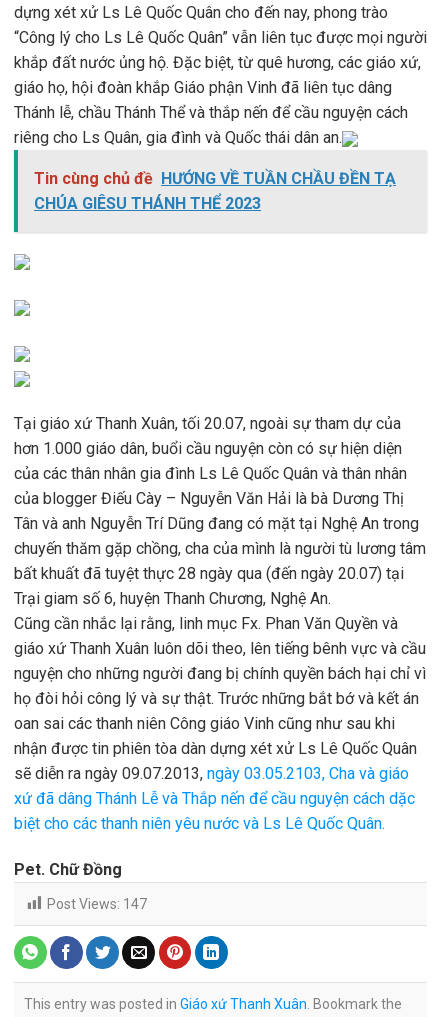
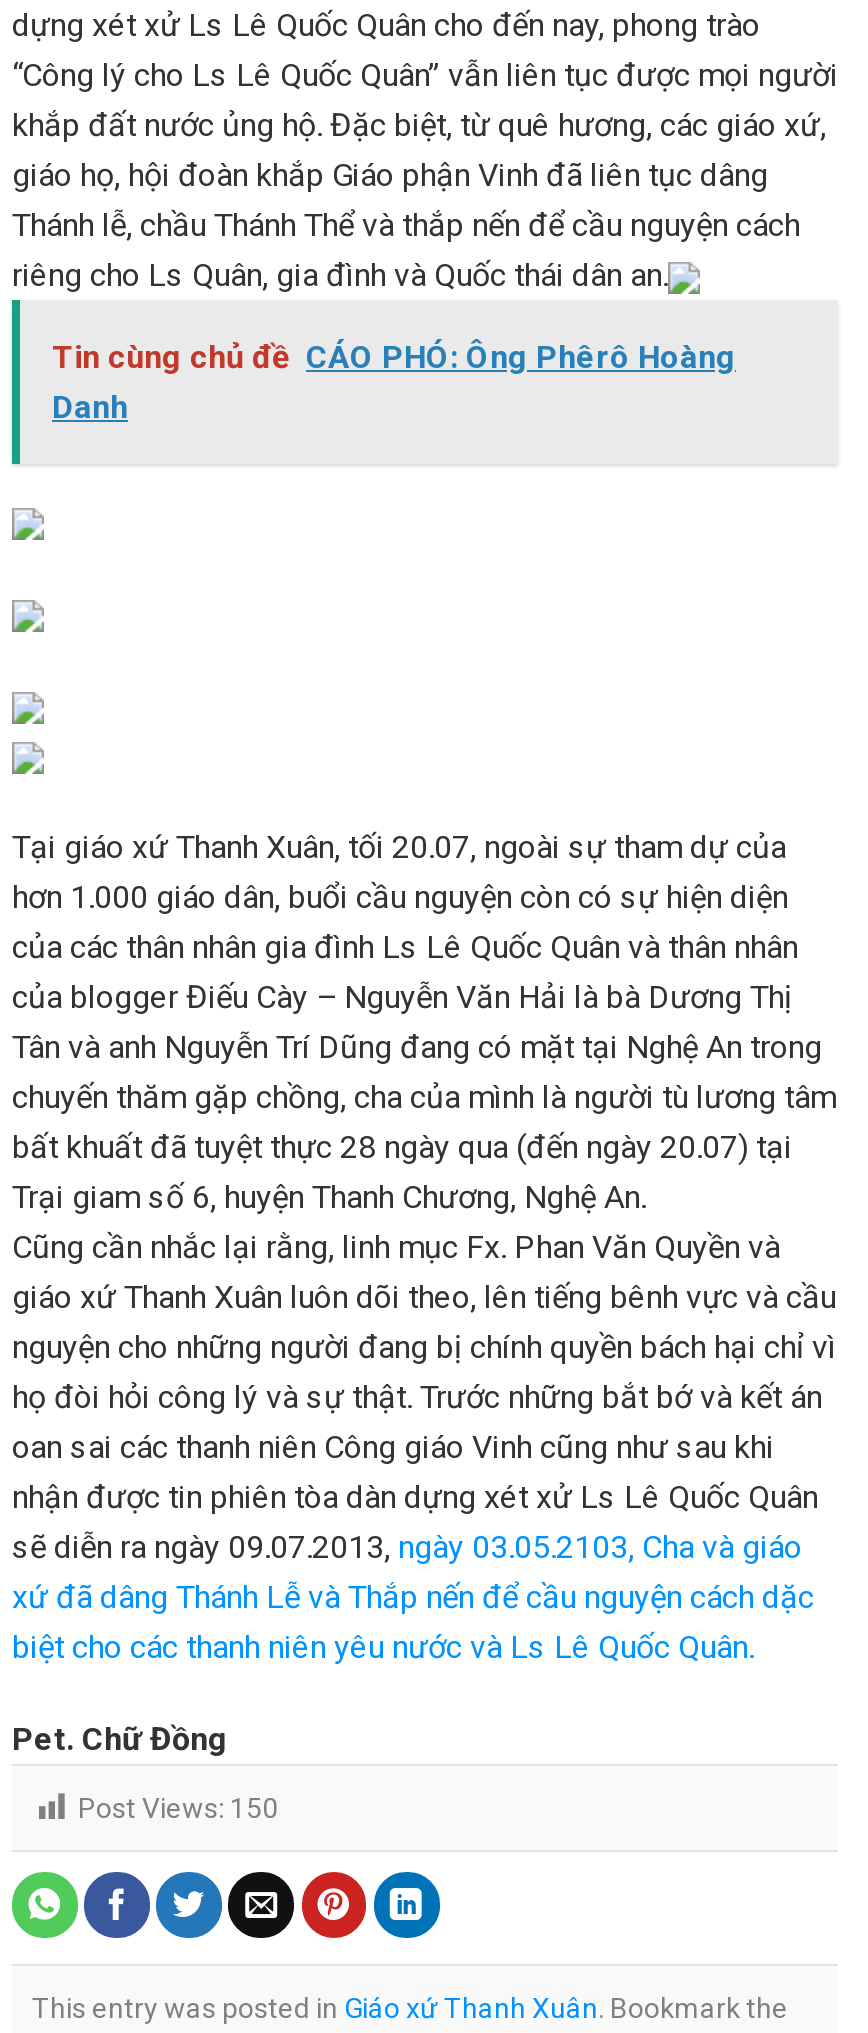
- Tin cùng chủ đề HƯỚNG VỀ TUẦN CHẦU ĐỀN TẠ
- CHÚA GIÊSU THÁNH THỂ 2023
+ Tin cùng chủ đề CÁO PHÓ: Ông Phêrô Hoàng
+ Danh

- Post Views: 147
+ Post Views: 150
